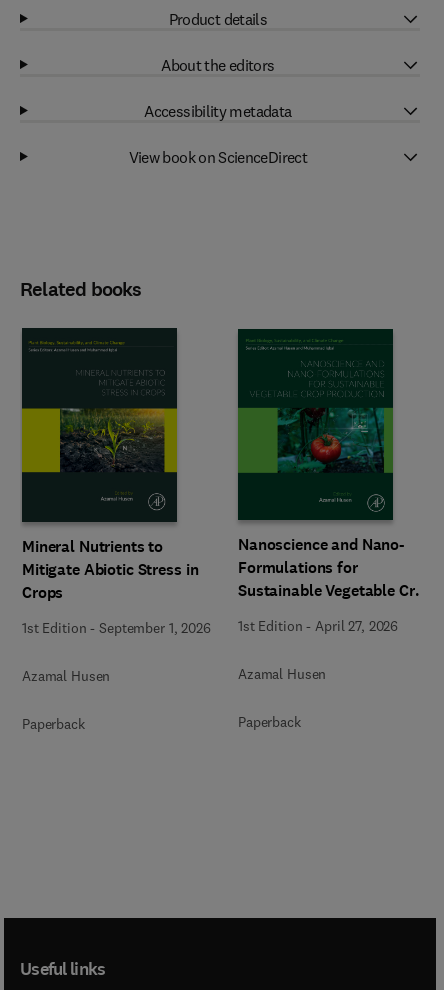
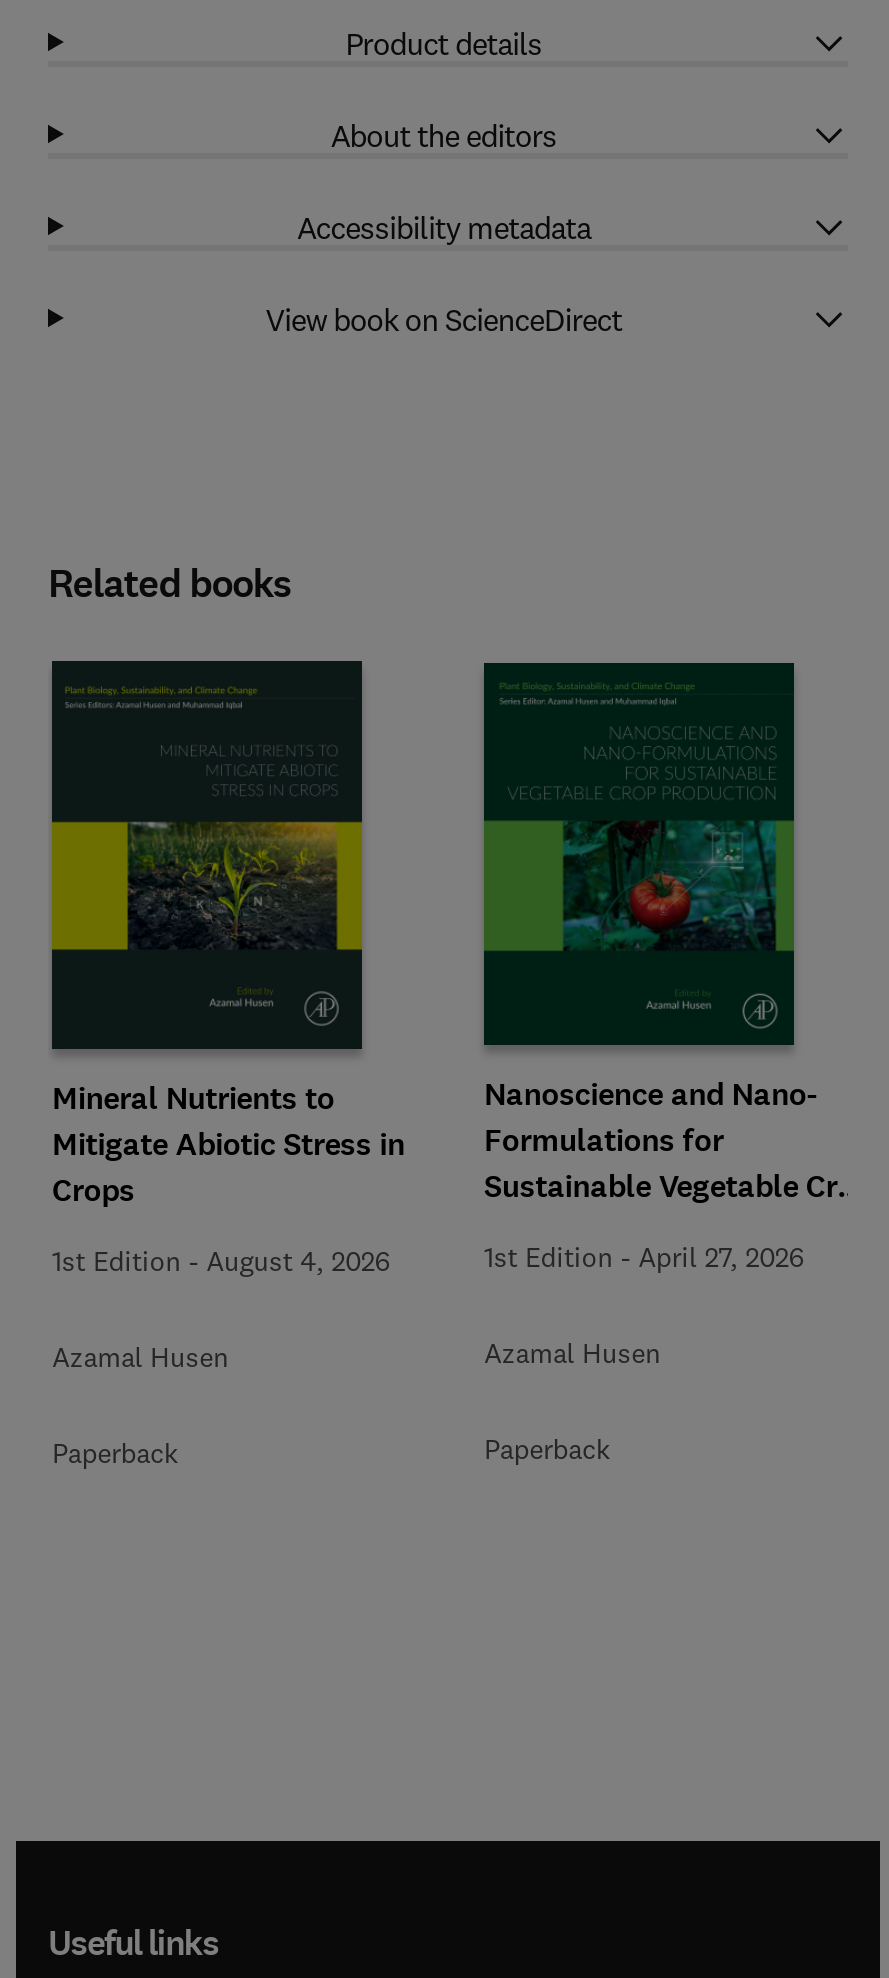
- 1st Edition - September 1, 2026
+ 1st Edition - August 4, 2026
